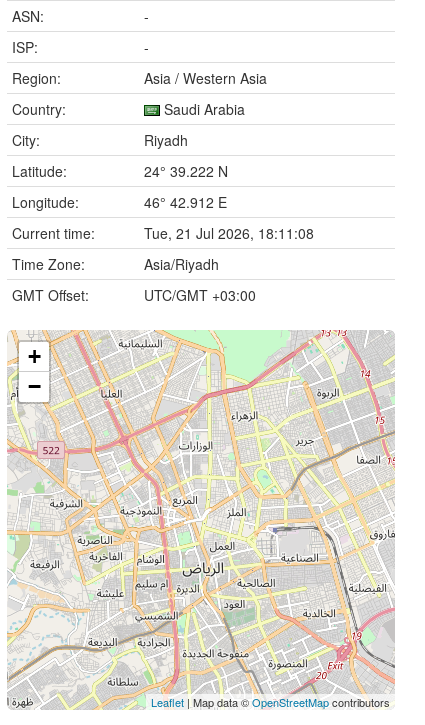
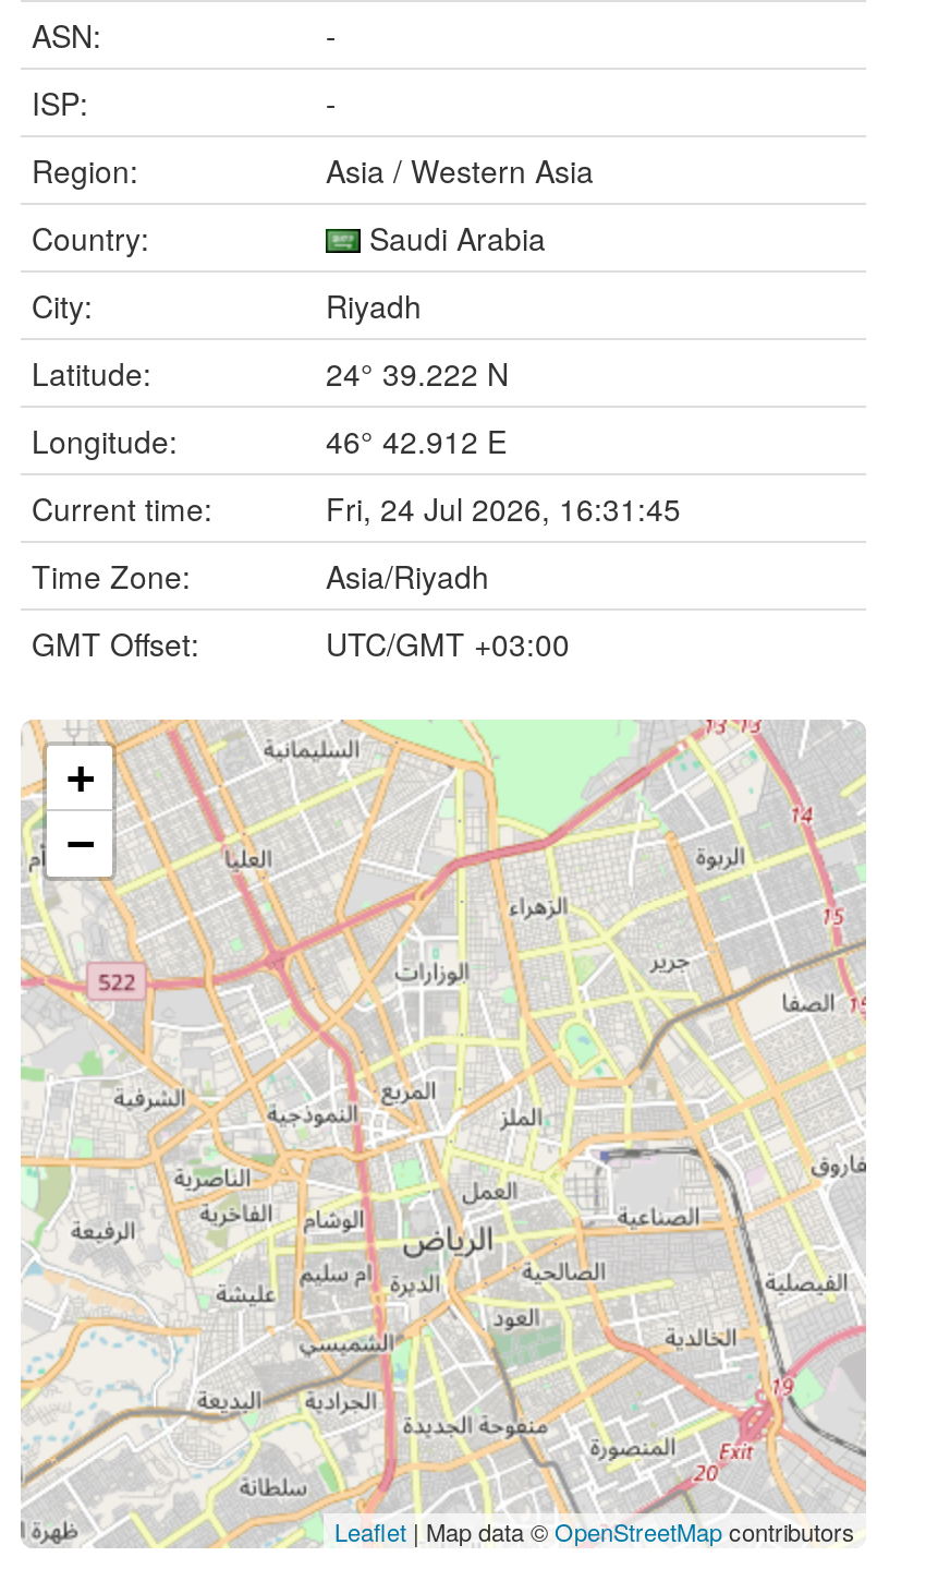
- Tue, 21 Jul 2026, 18:11:08
+ Fri, 24 Jul 2026, 16:31:45
